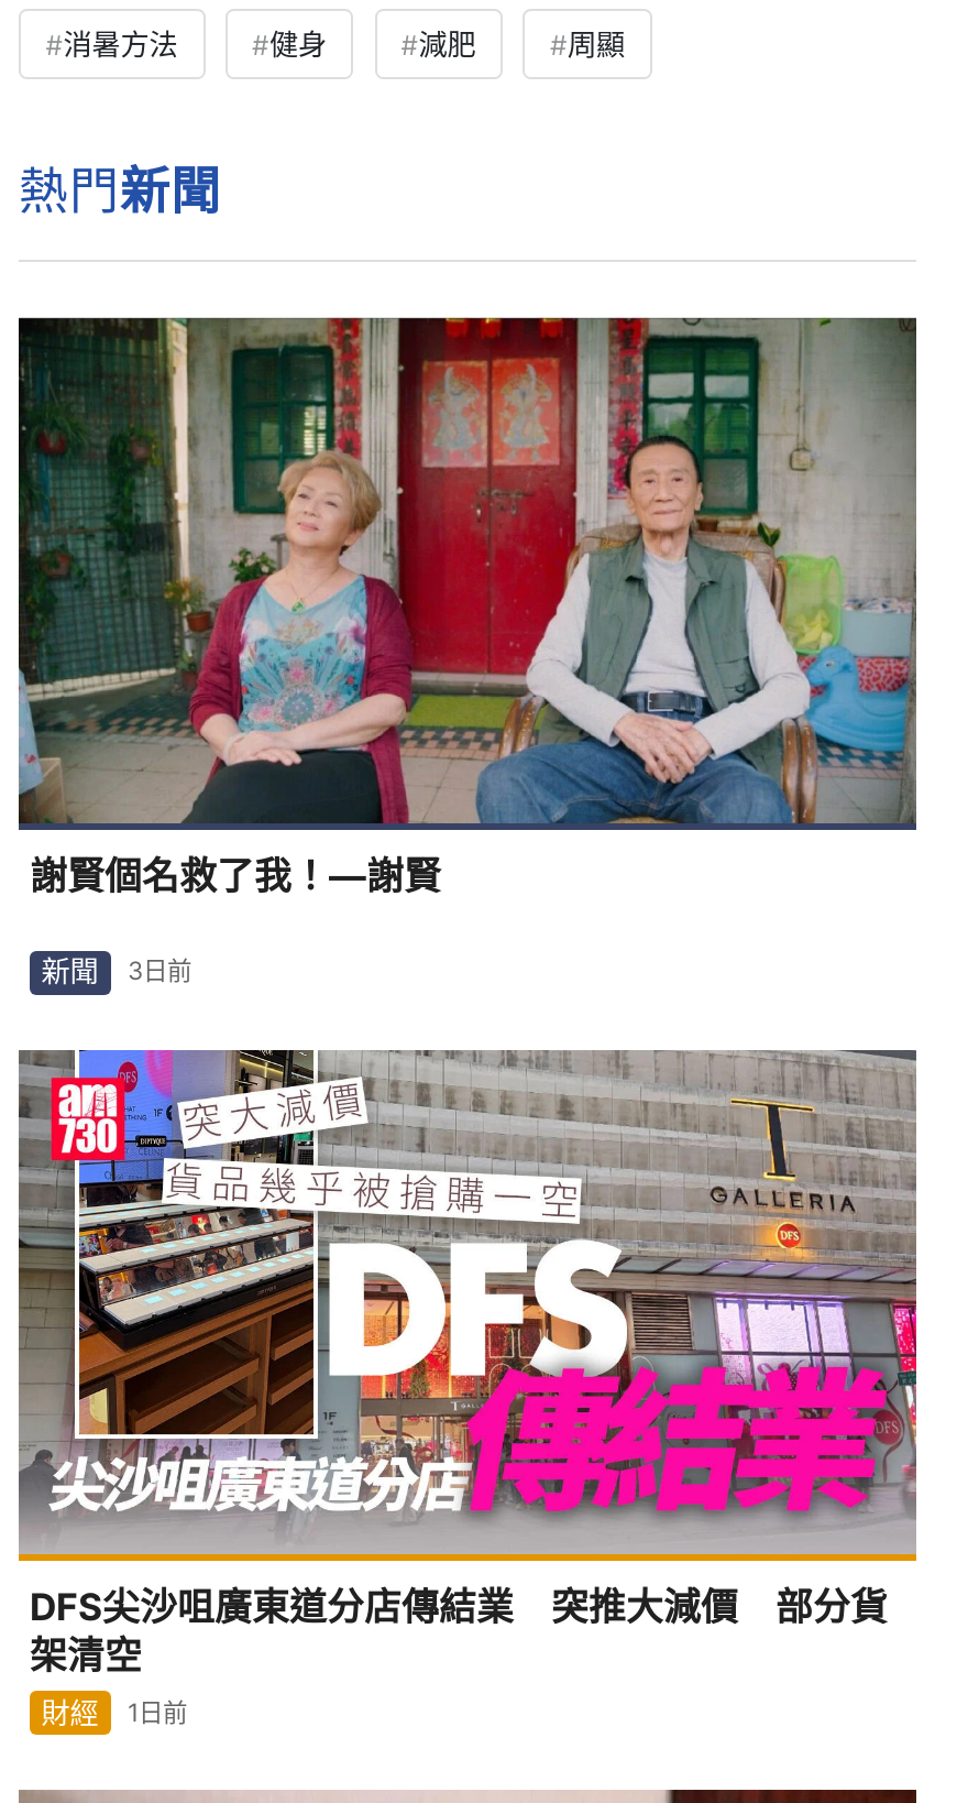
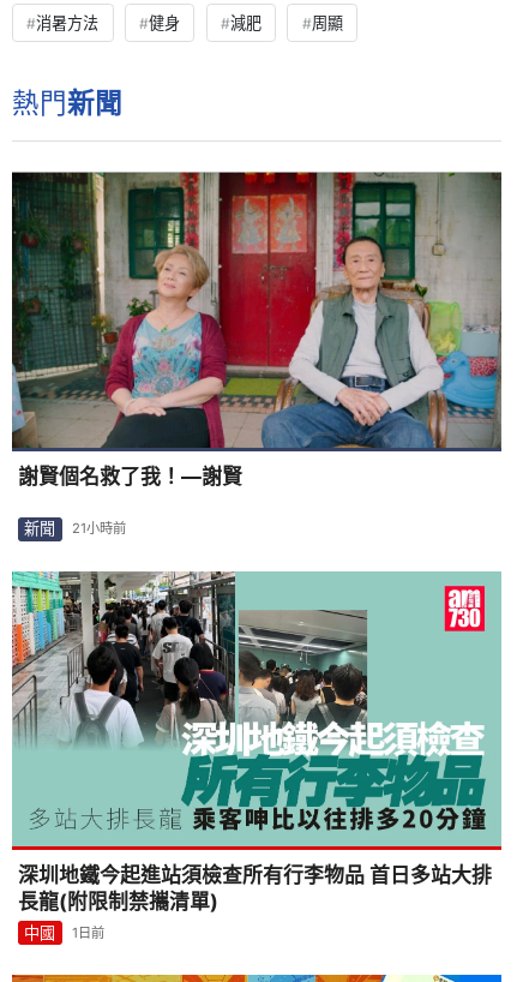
- 新聞 3日前
+ 新聞 21小時前

- [image]
- DFS尖沙咀廣東道分店傳結業 突推大減價 部分貨
- 架清空
- 財經
+ [image]
+ 深圳地鐵今起進站須檢查所有行李物品 首日多站大排
+ 長龍(附限制禁攜清單)
+ 中國
